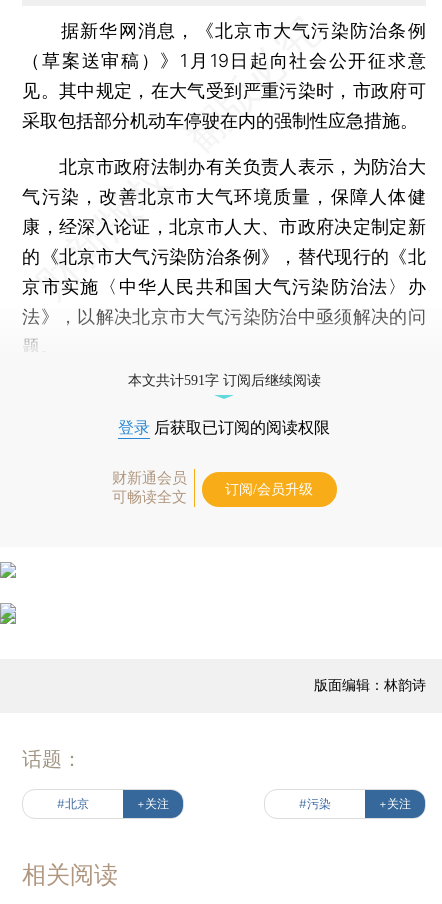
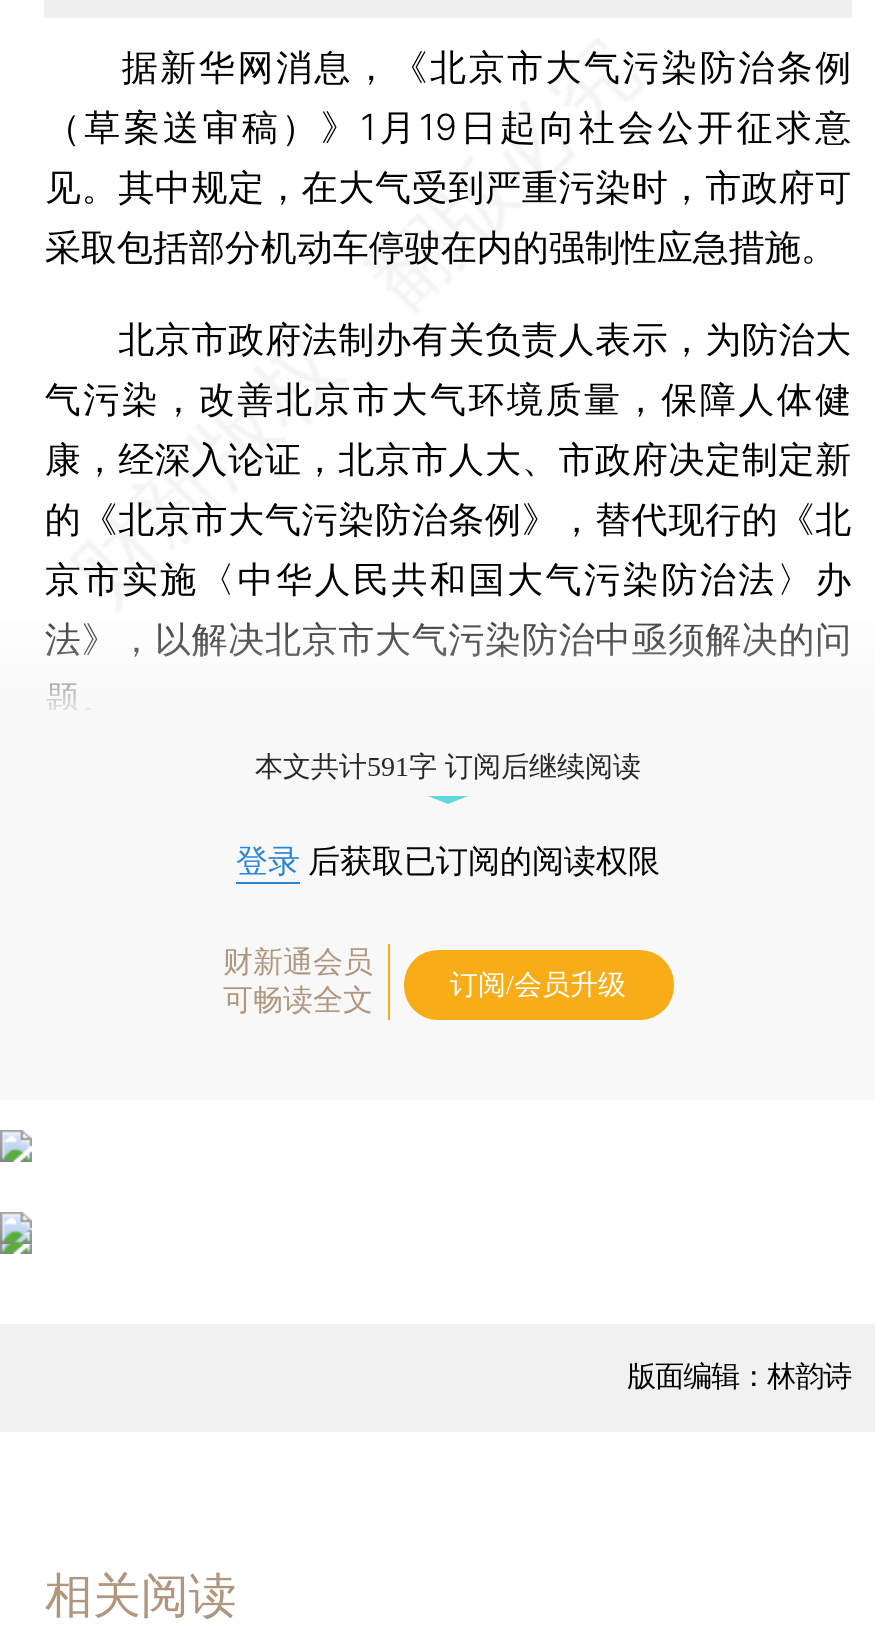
- 话题：
- #北京
- +关注
- #污染
- +关注
